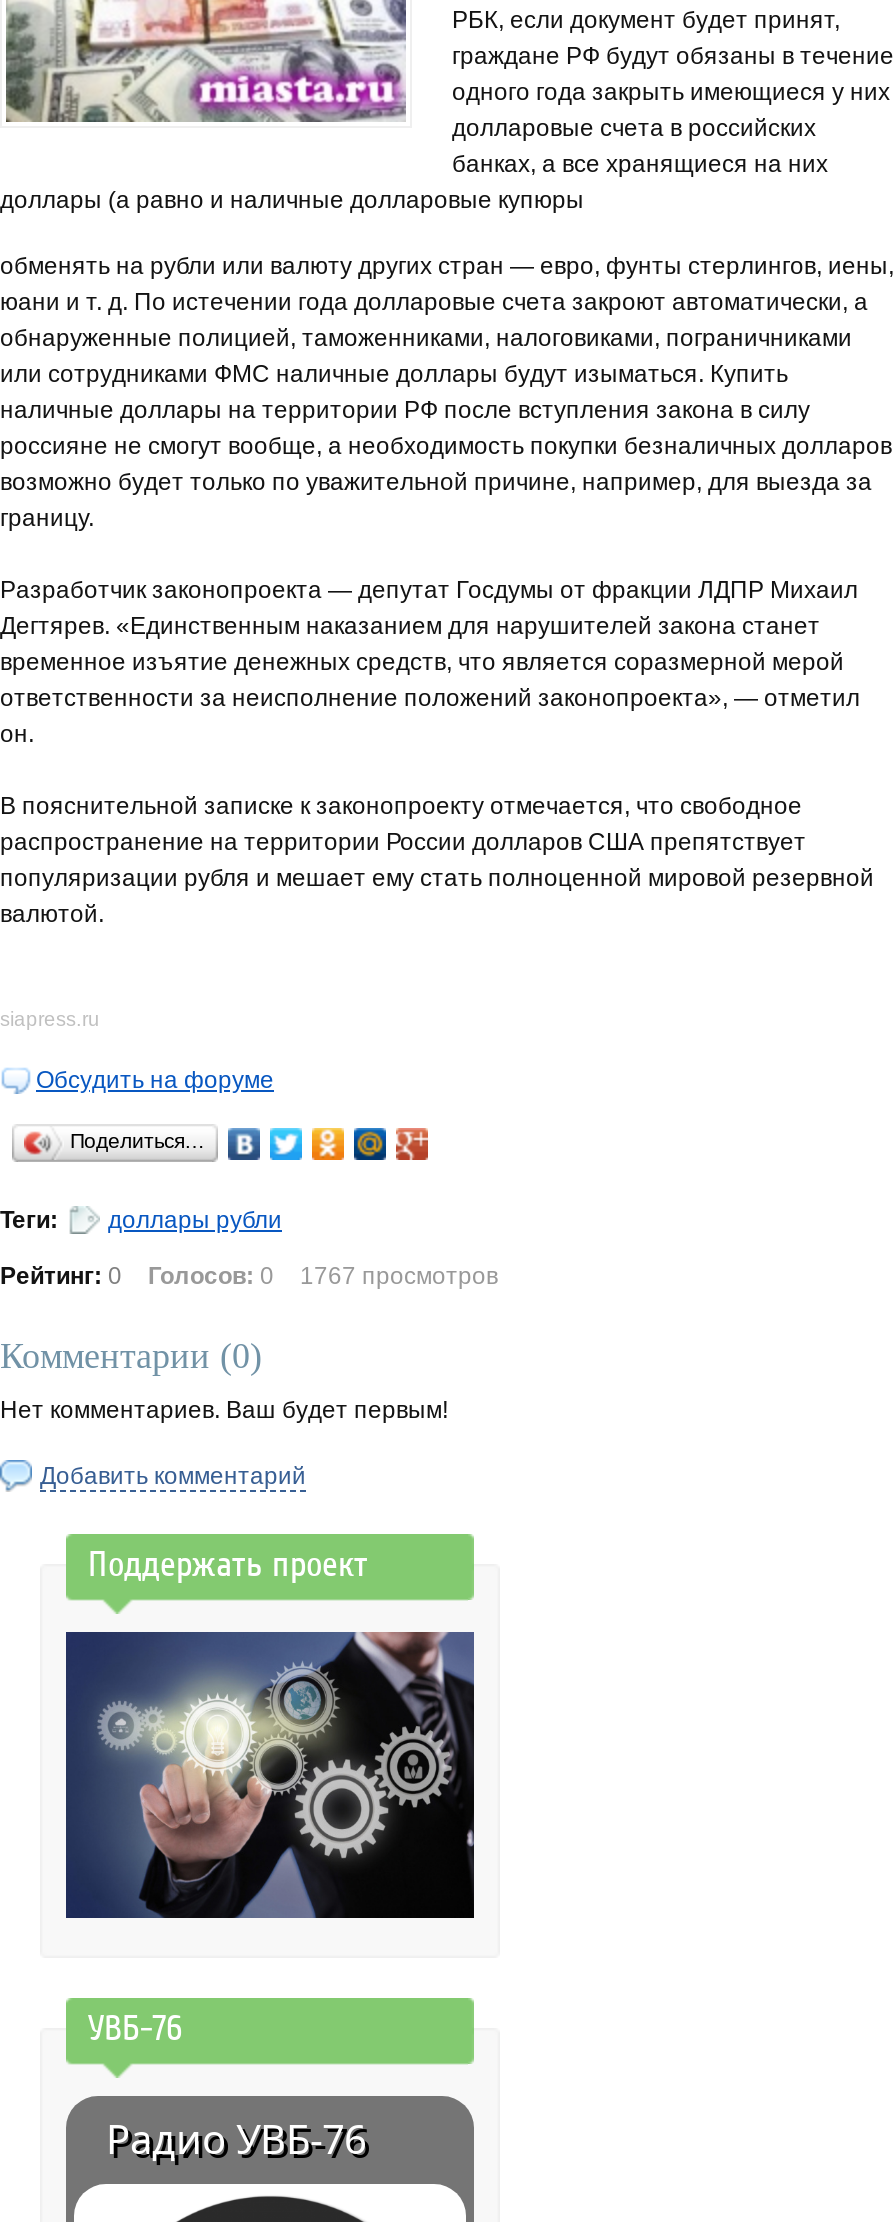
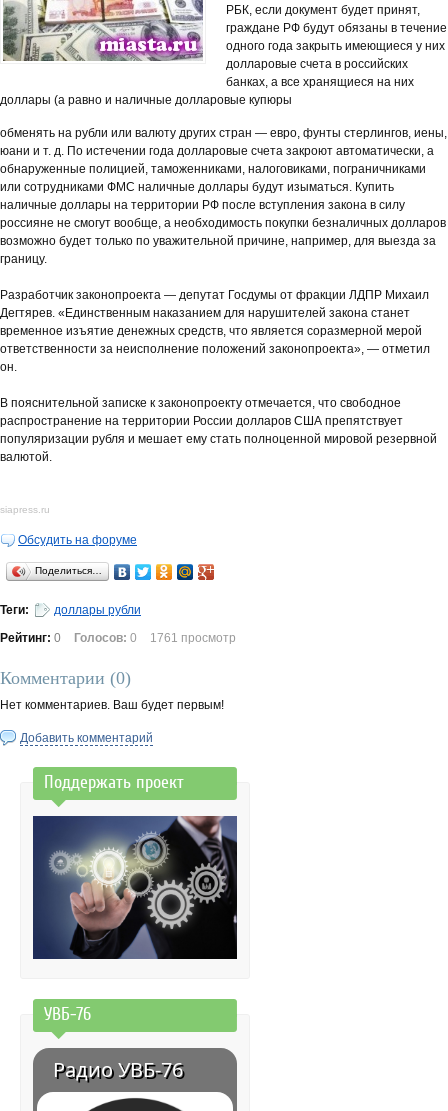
- Рейтинг: 0 Голосов: 0 1767 просмотров
+ Рейтинг: 0 Голосов: 0 1761 просмотр
